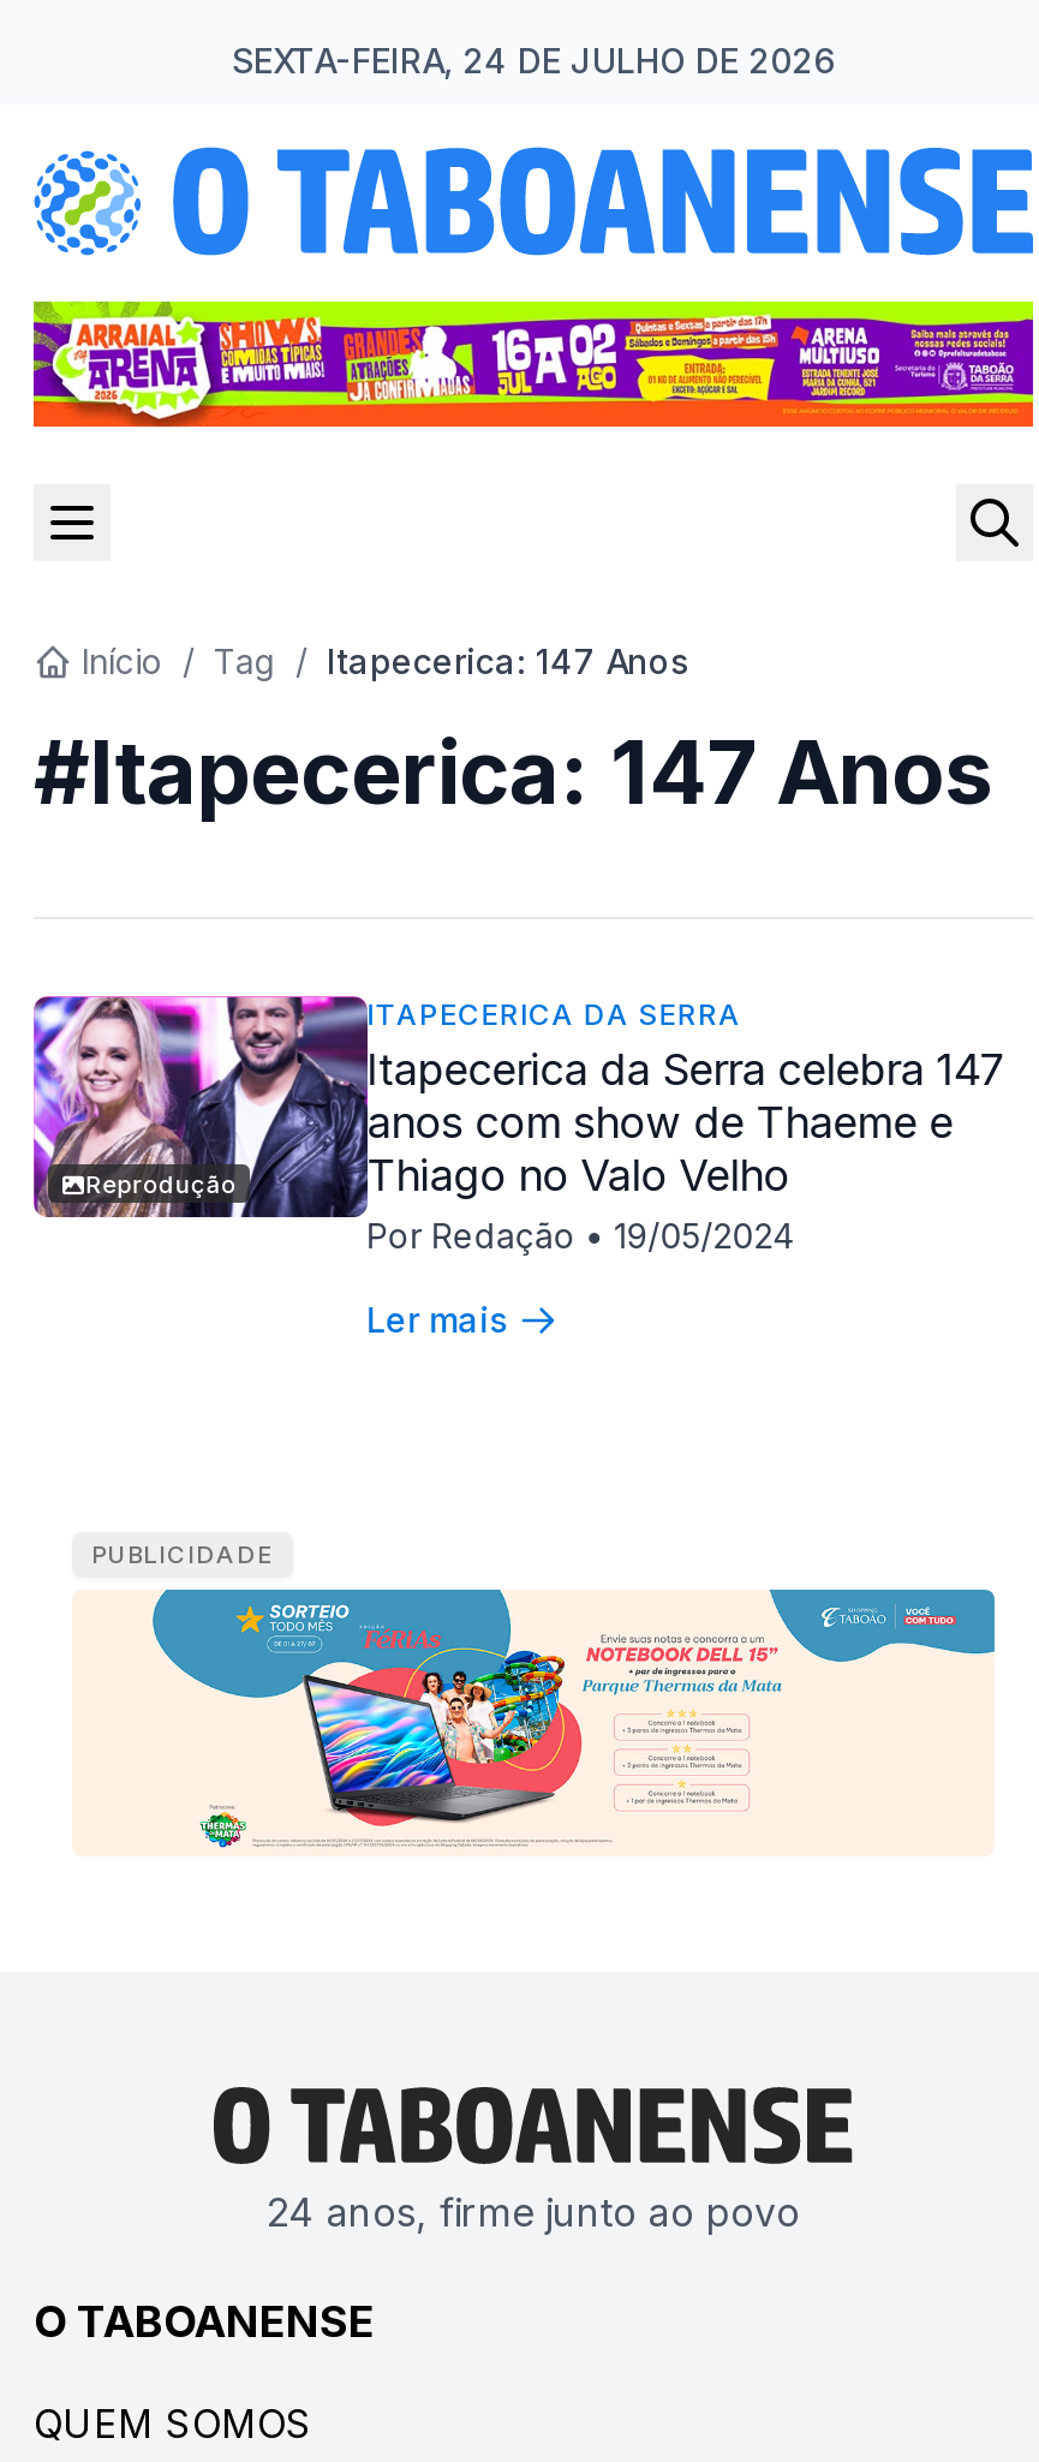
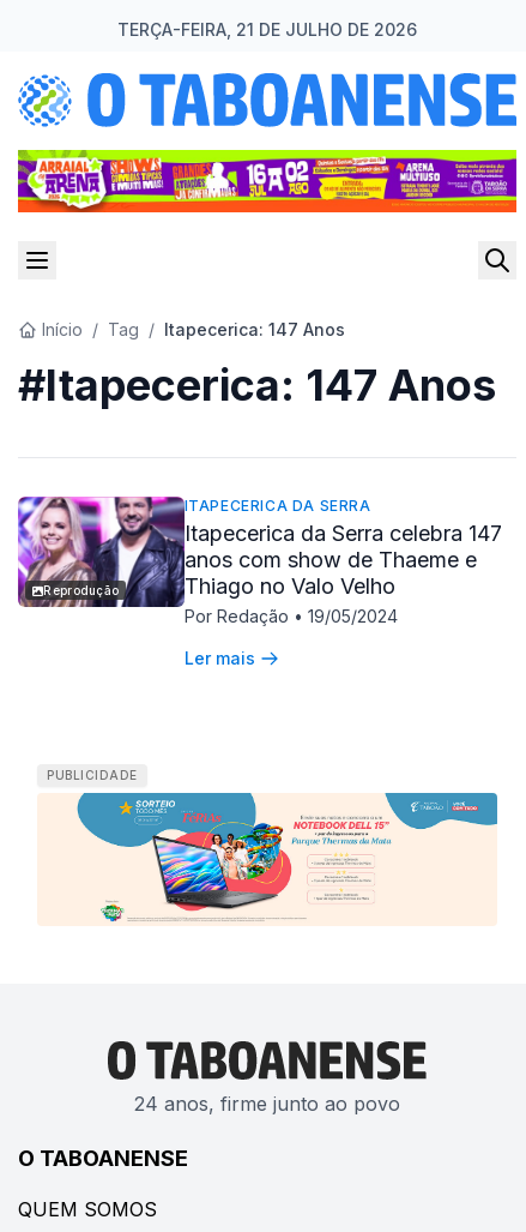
- SEXTA-FEIRA, 24 DE JULHO DE 2026
+ TERÇA-FEIRA, 21 DE JULHO DE 2026
